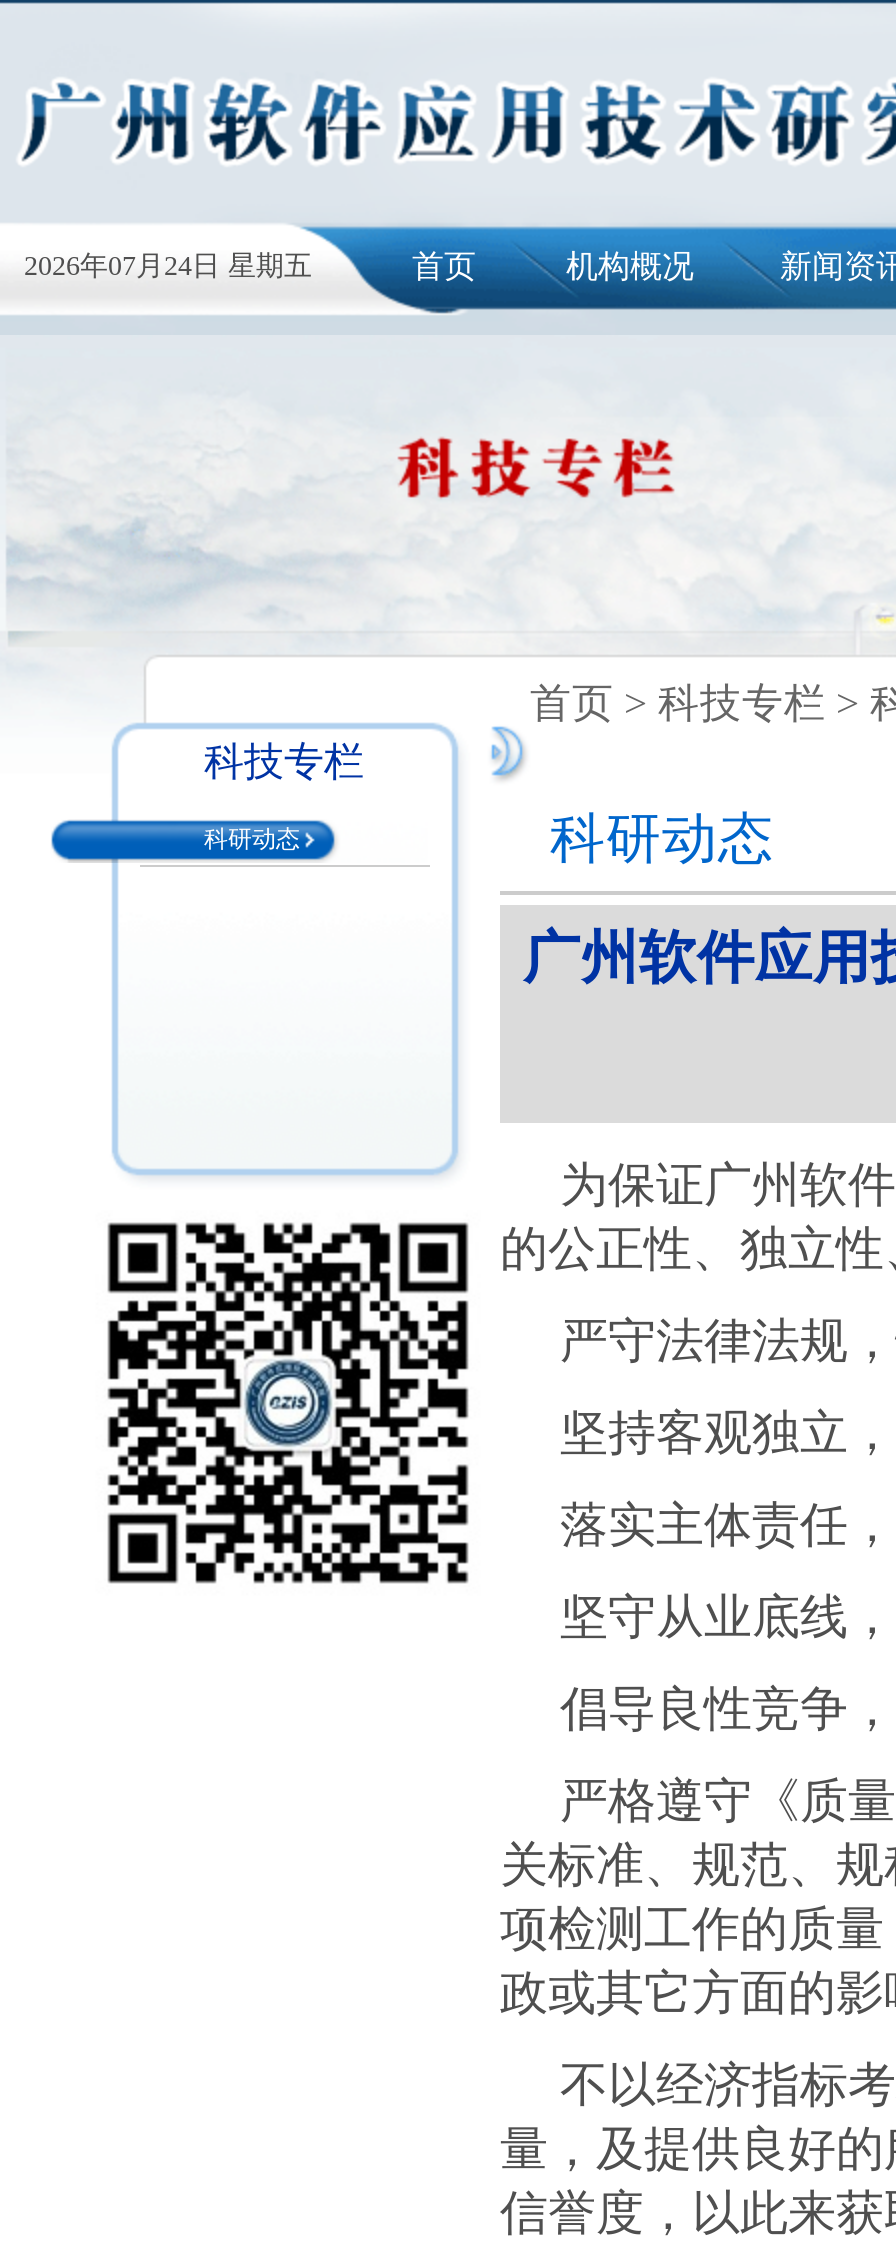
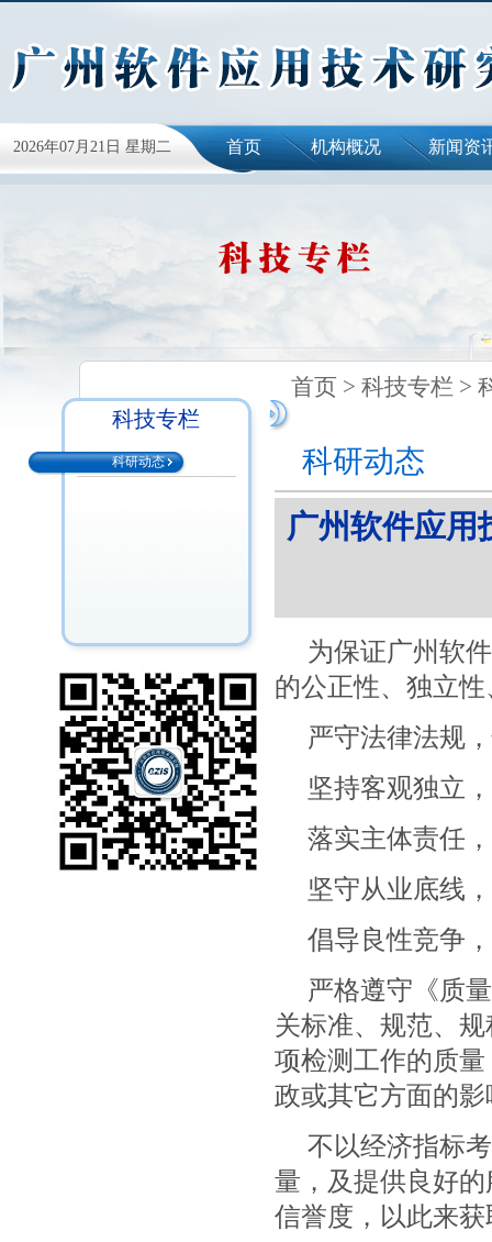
- 2026年07月24日 星期五
+ 2026年07月21日 星期二
